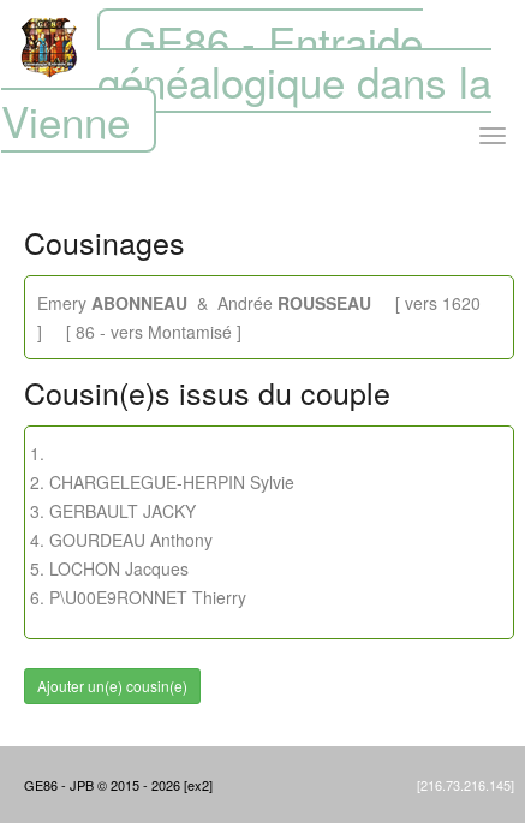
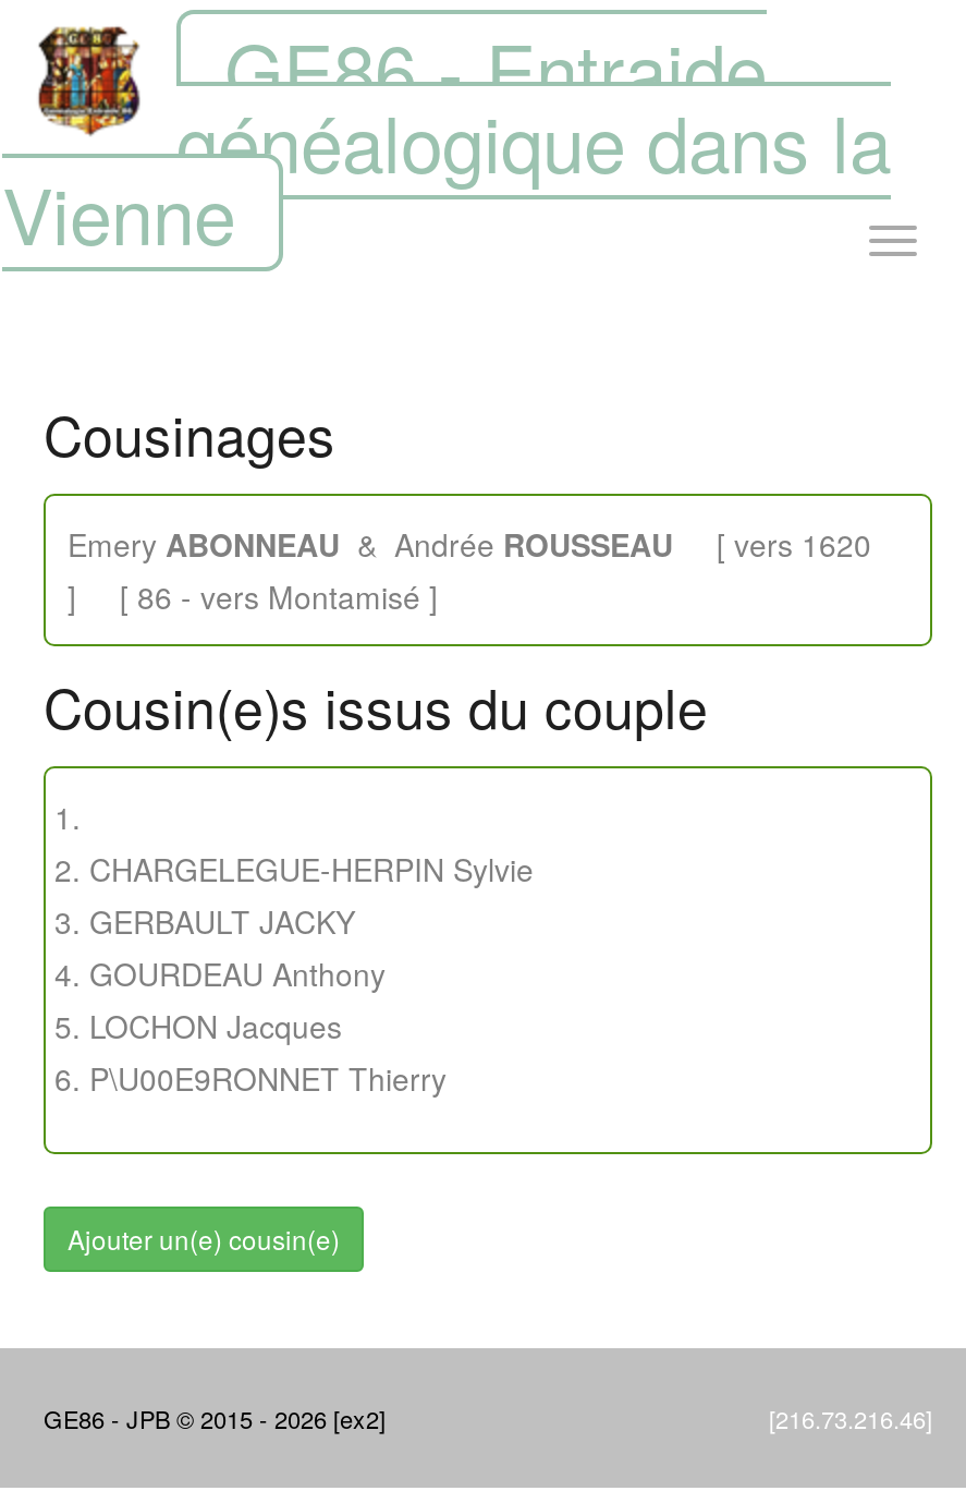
- [216.73.216.145]
+ [216.73.216.46]
